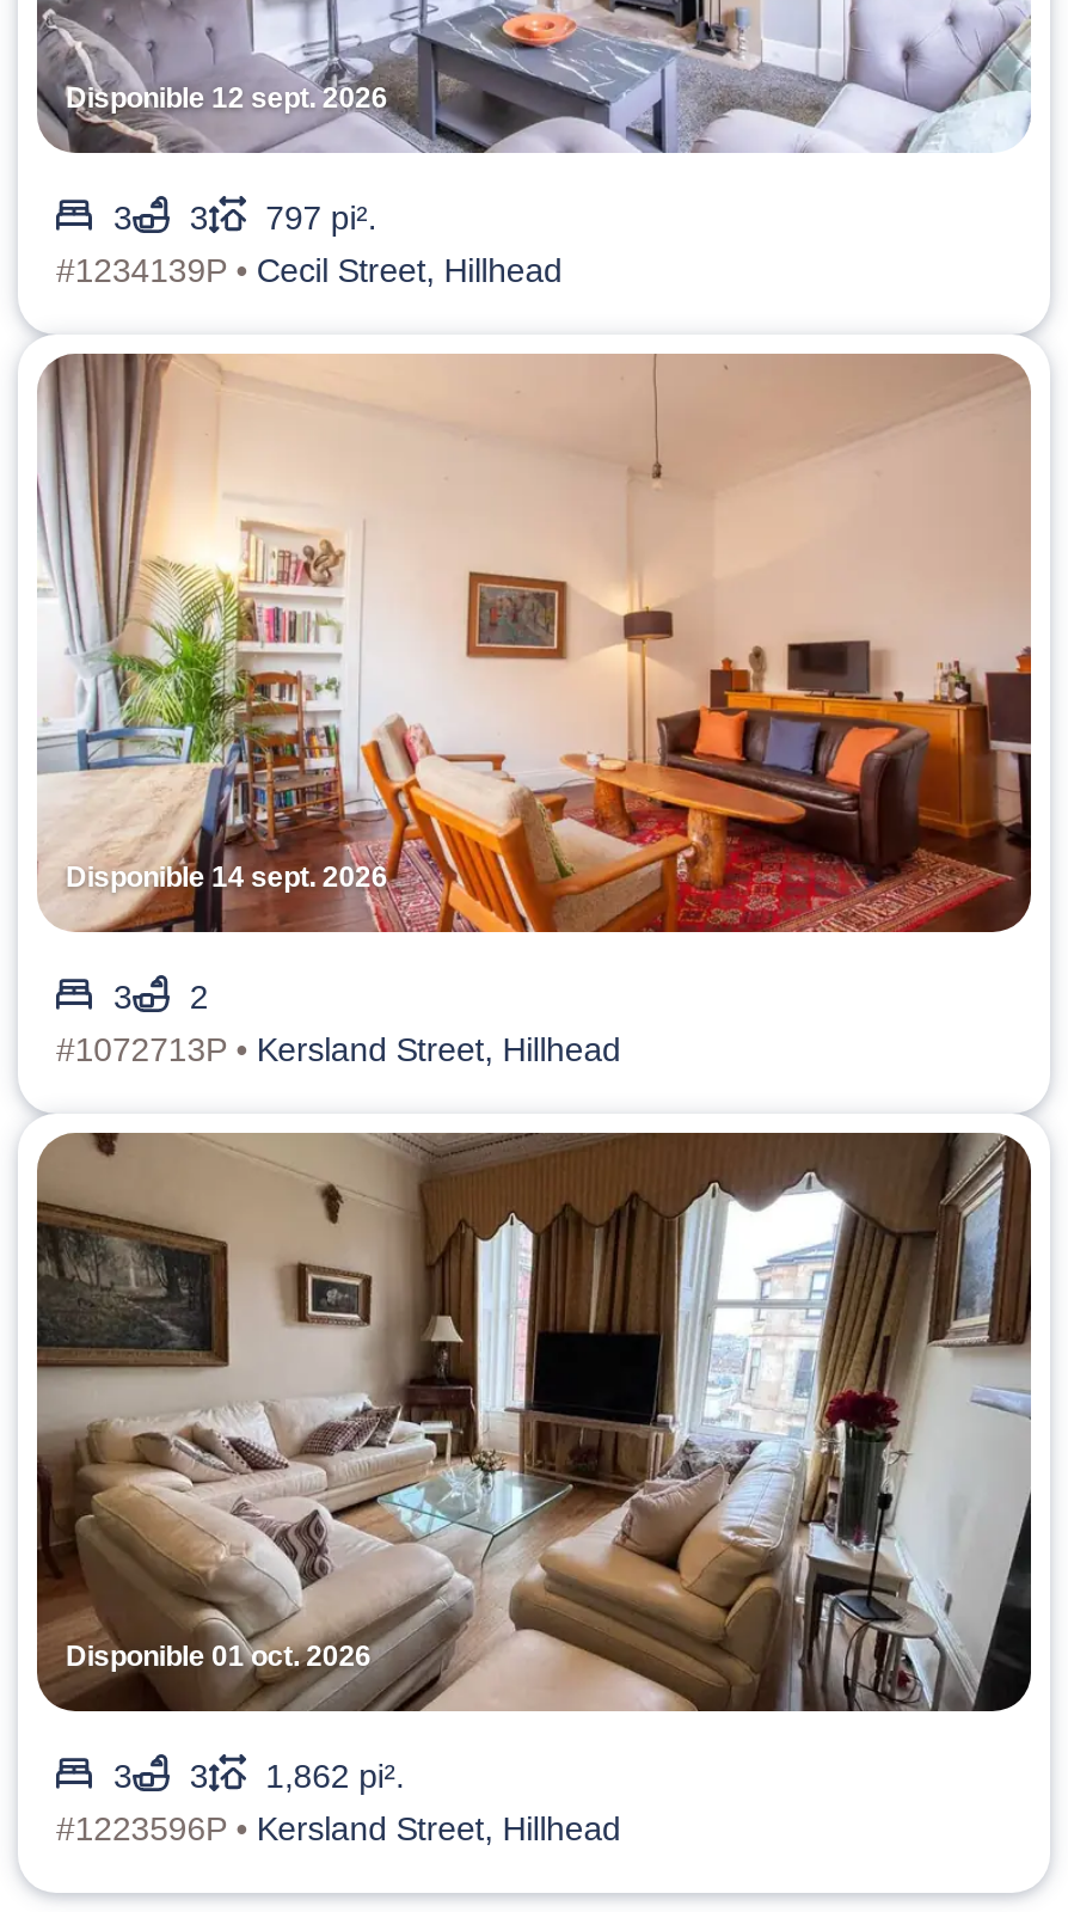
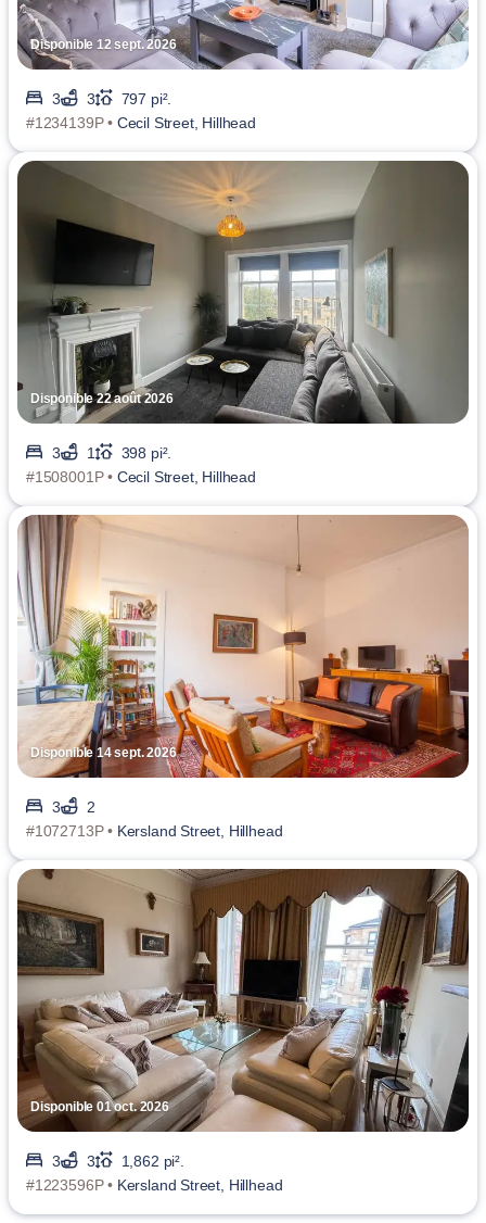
+ [image]
+ Disponible 22 août 2026
+ 3
+ 1
+ 398 pi².
+ #1508001P • Cecil Street, Hillhead
